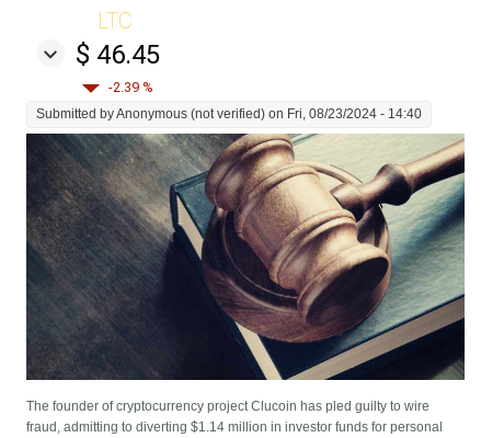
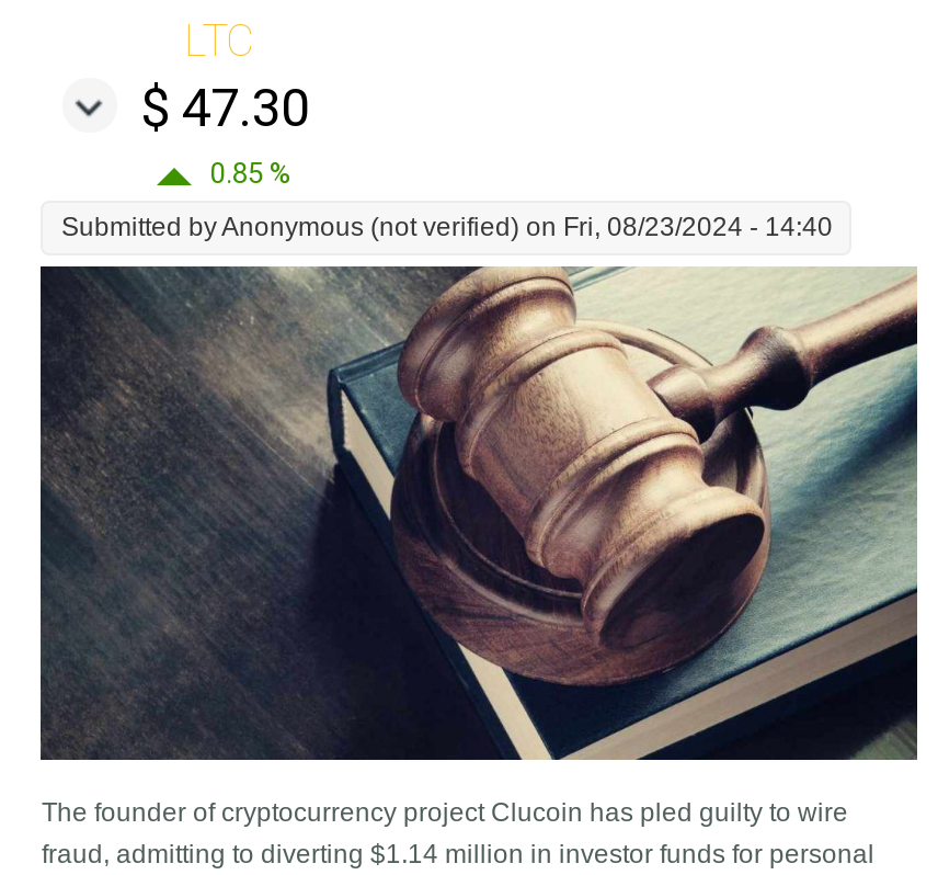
- $ 46.45
+ $ 47.30

- -2.39 %
+ 0.85 %
